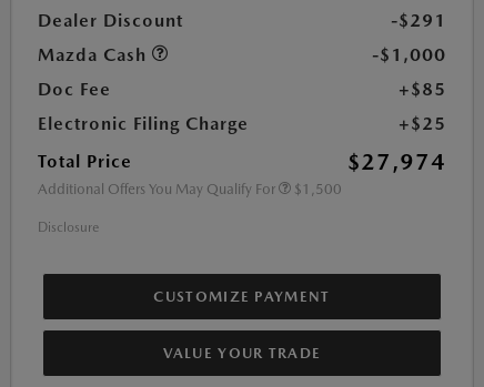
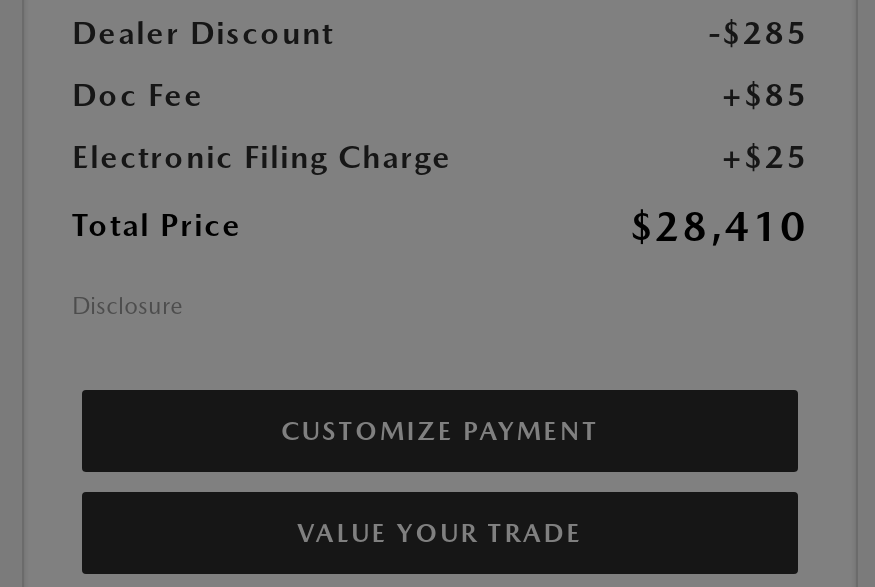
- -$291
- Mazda Cash
- -$1,000
+ -$285

- $27,974
- Additional Offers You May Qualify For
- $1,500
+ $28,410
